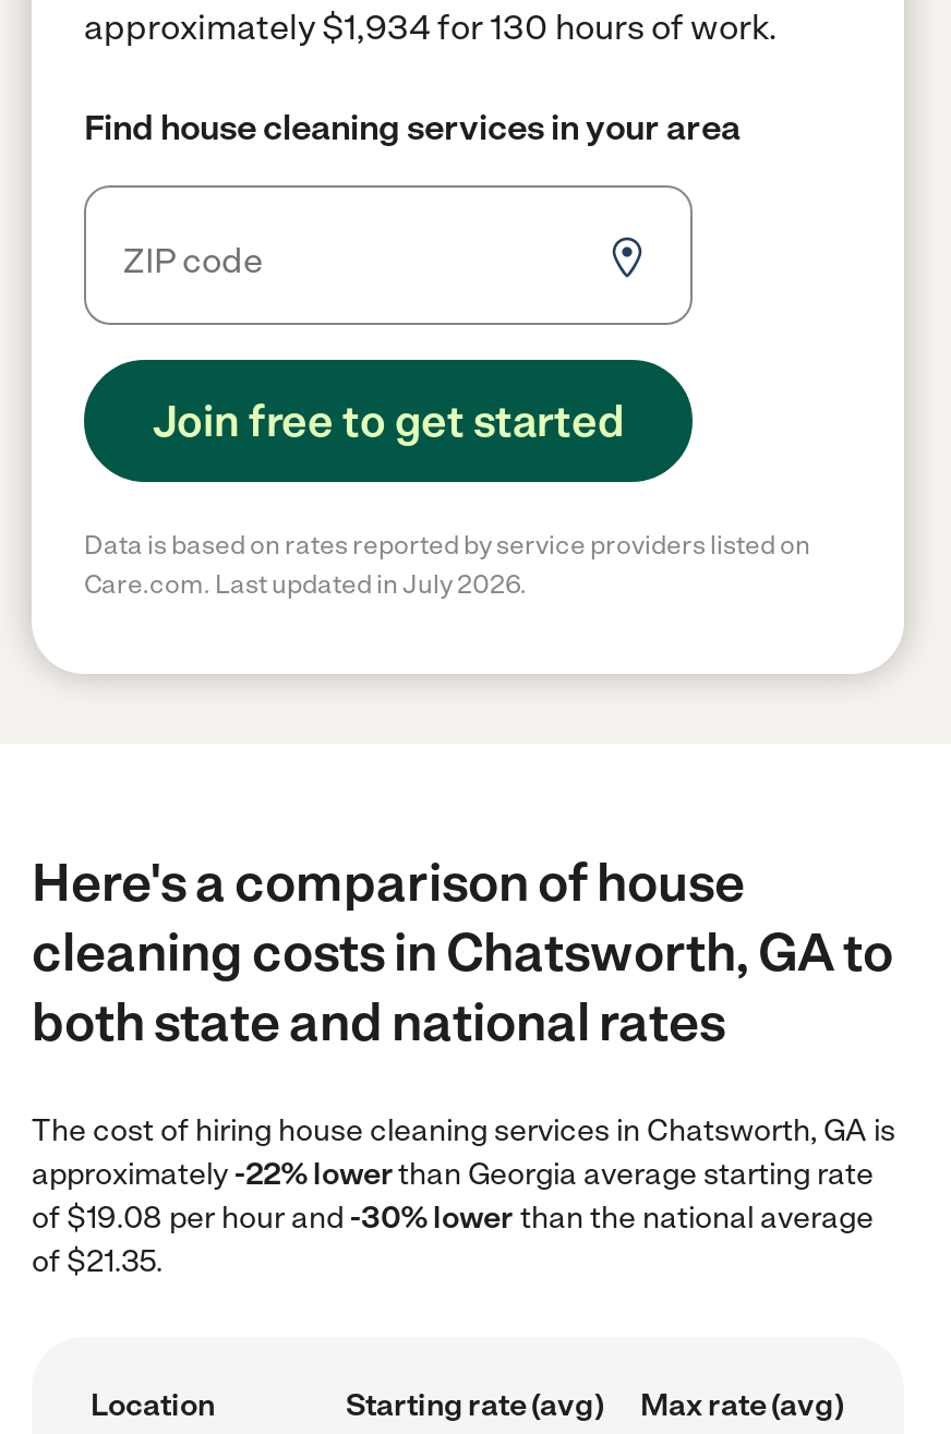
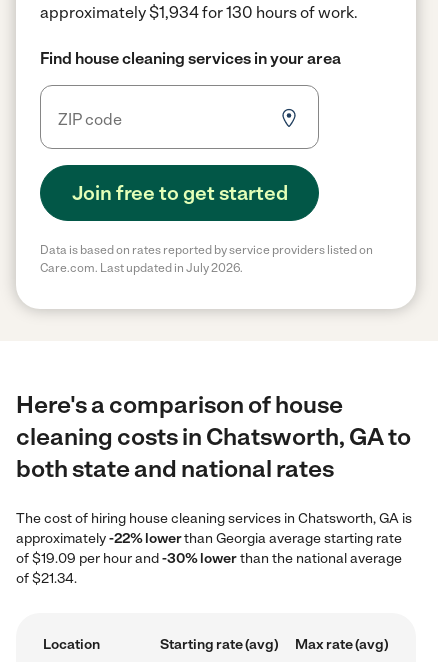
- of $19.08 per hour and -30% lower than the national average
+ of $19.09 per hour and -30% lower than the national average

- of $21.35.
+ of $21.34.
